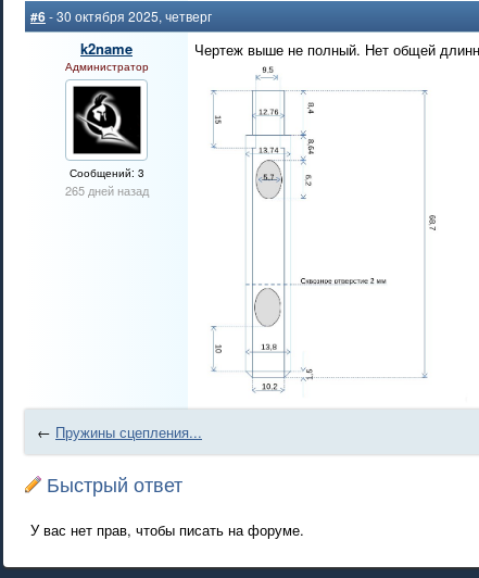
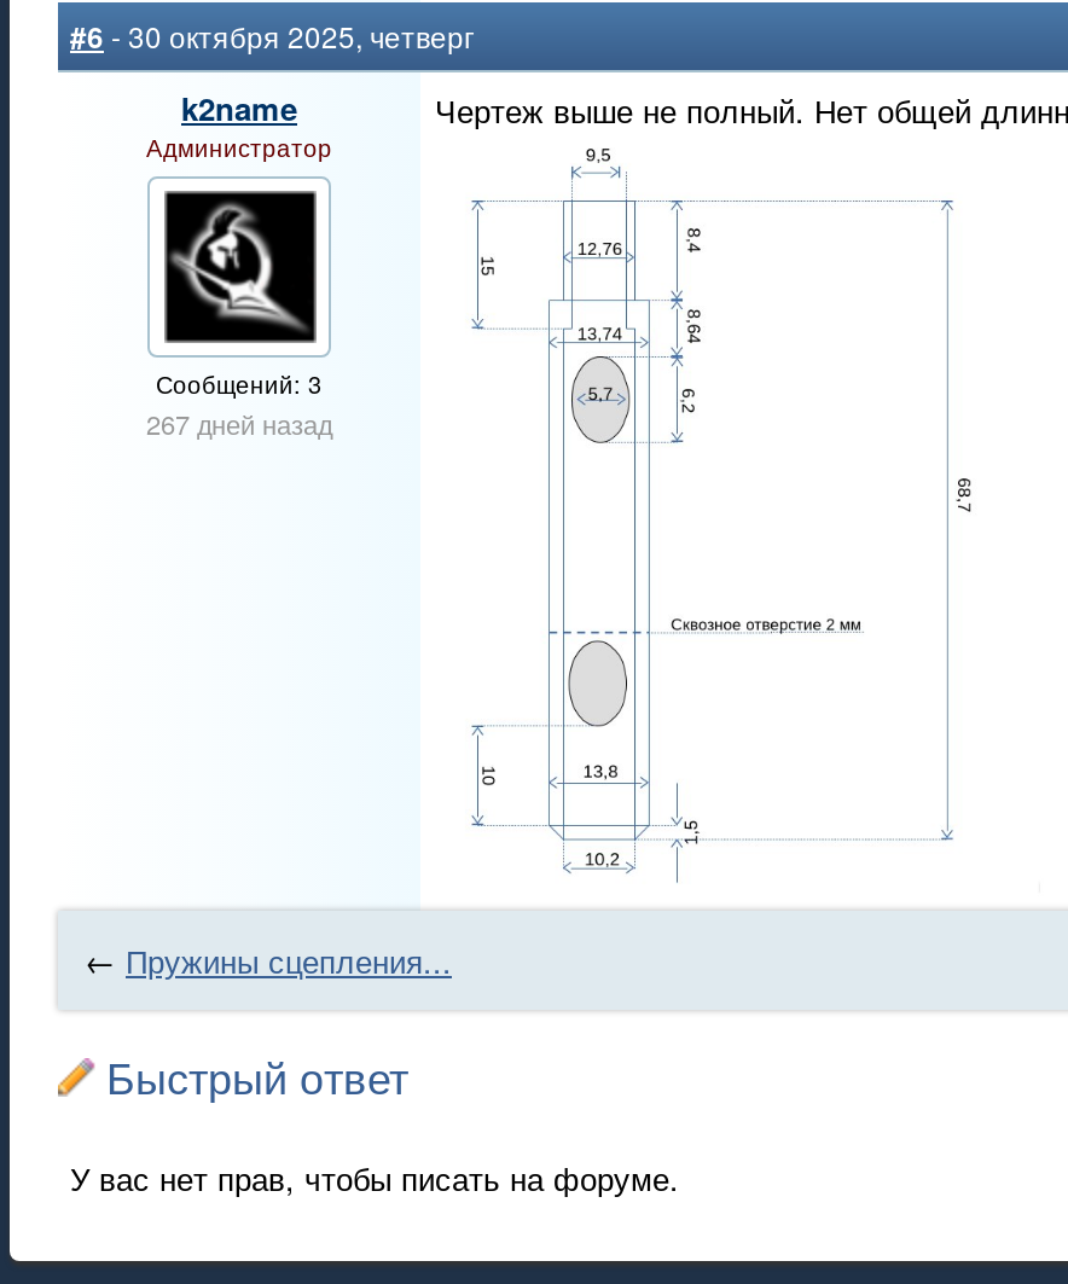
- 265 дней назад
+ 267 дней назад
